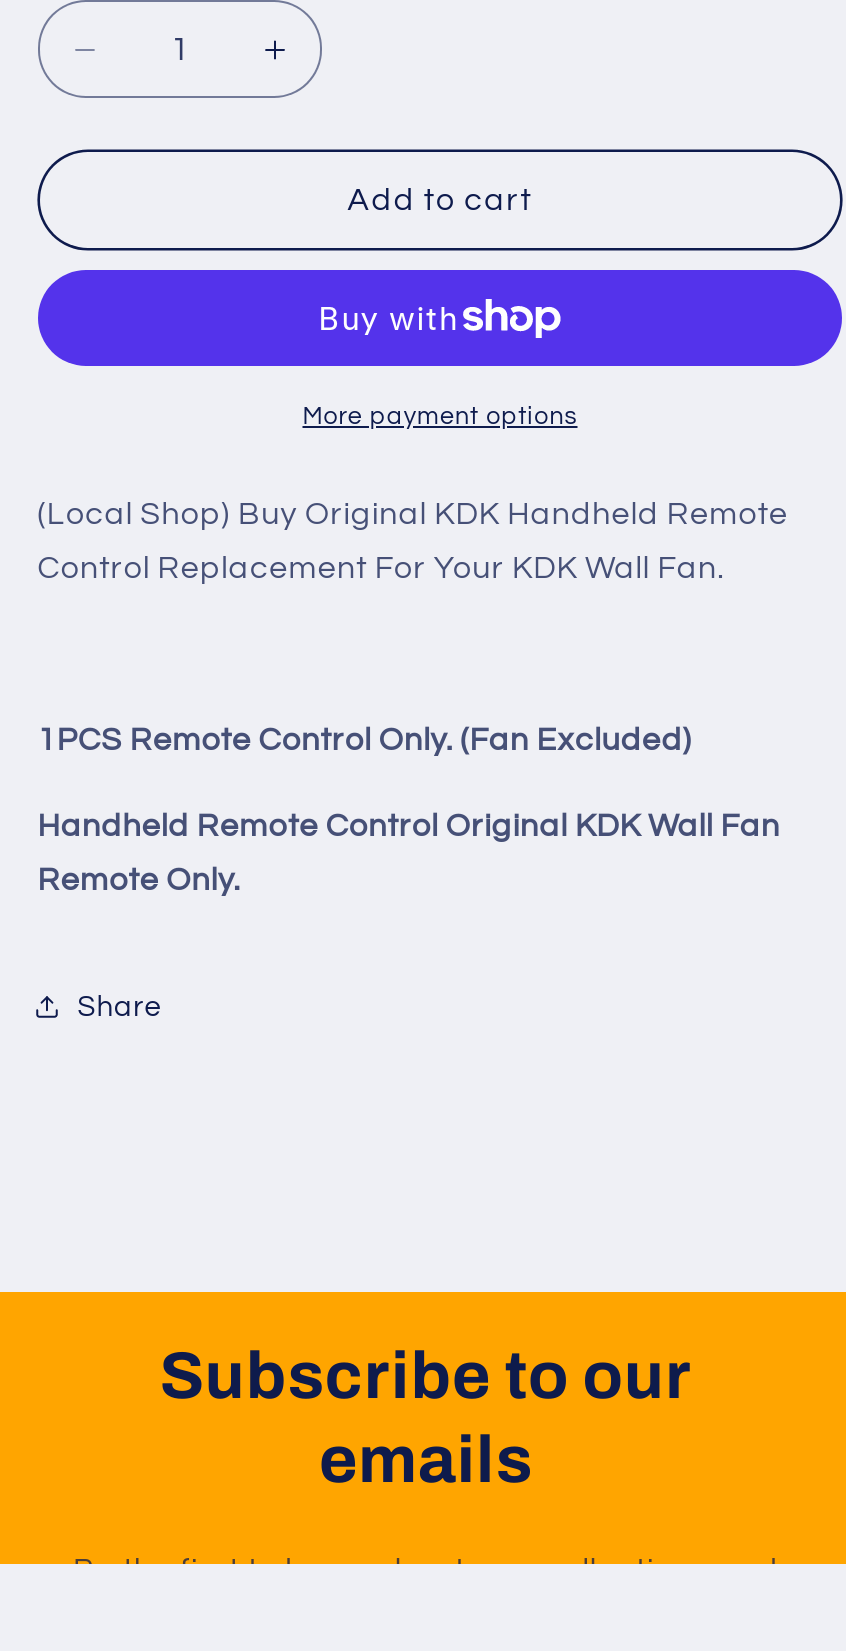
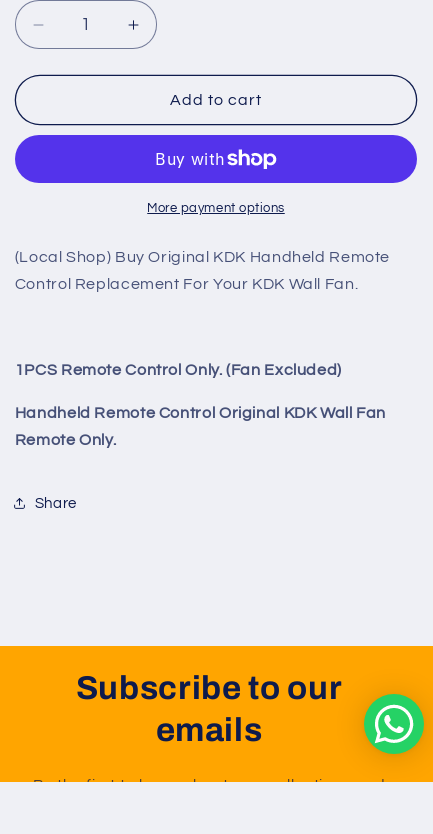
+ [image]
